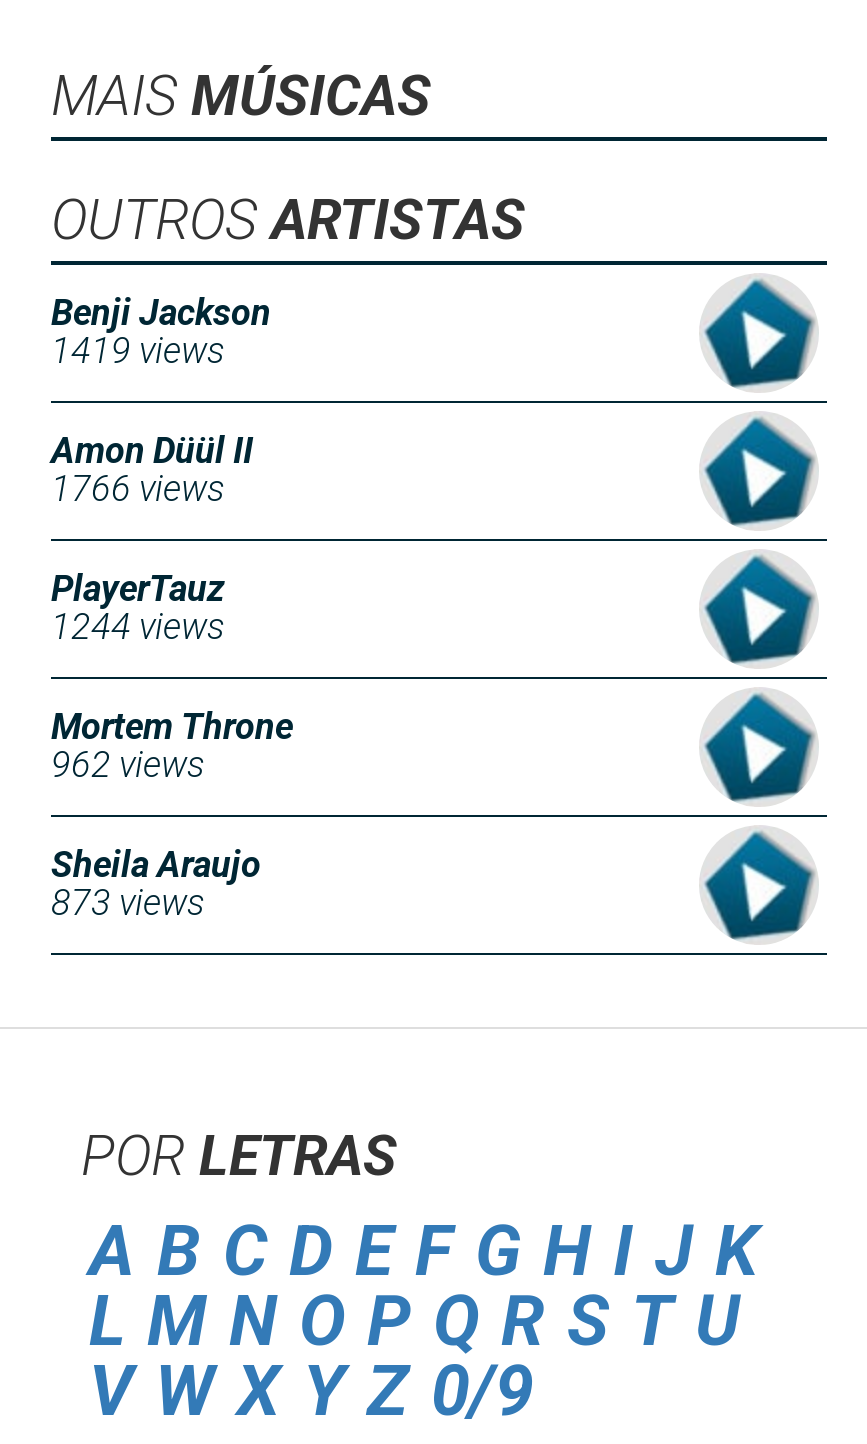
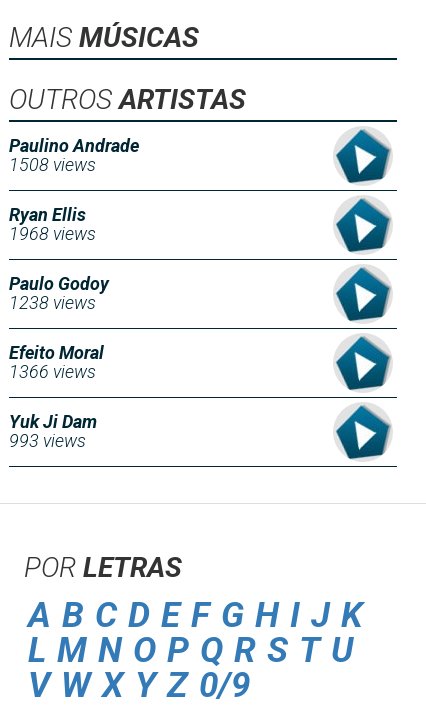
- Benji Jackson
- 1419 views
+ Paulino Andrade
+ 1508 views

- Amon Düül II
- 1766 views
+ Ryan Ellis
+ 1968 views

- PlayerTauz
- 1244 views
+ Paulo Godoy
+ 1238 views

- Mortem Throne
- 962 views
+ Efeito Moral
+ 1366 views

- Sheila Araujo
- 873 views
+ Yuk Ji Dam
+ 993 views
